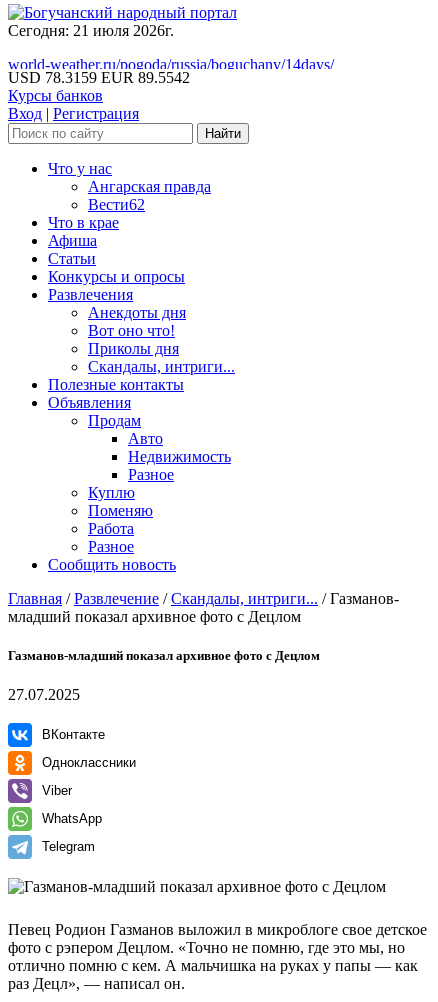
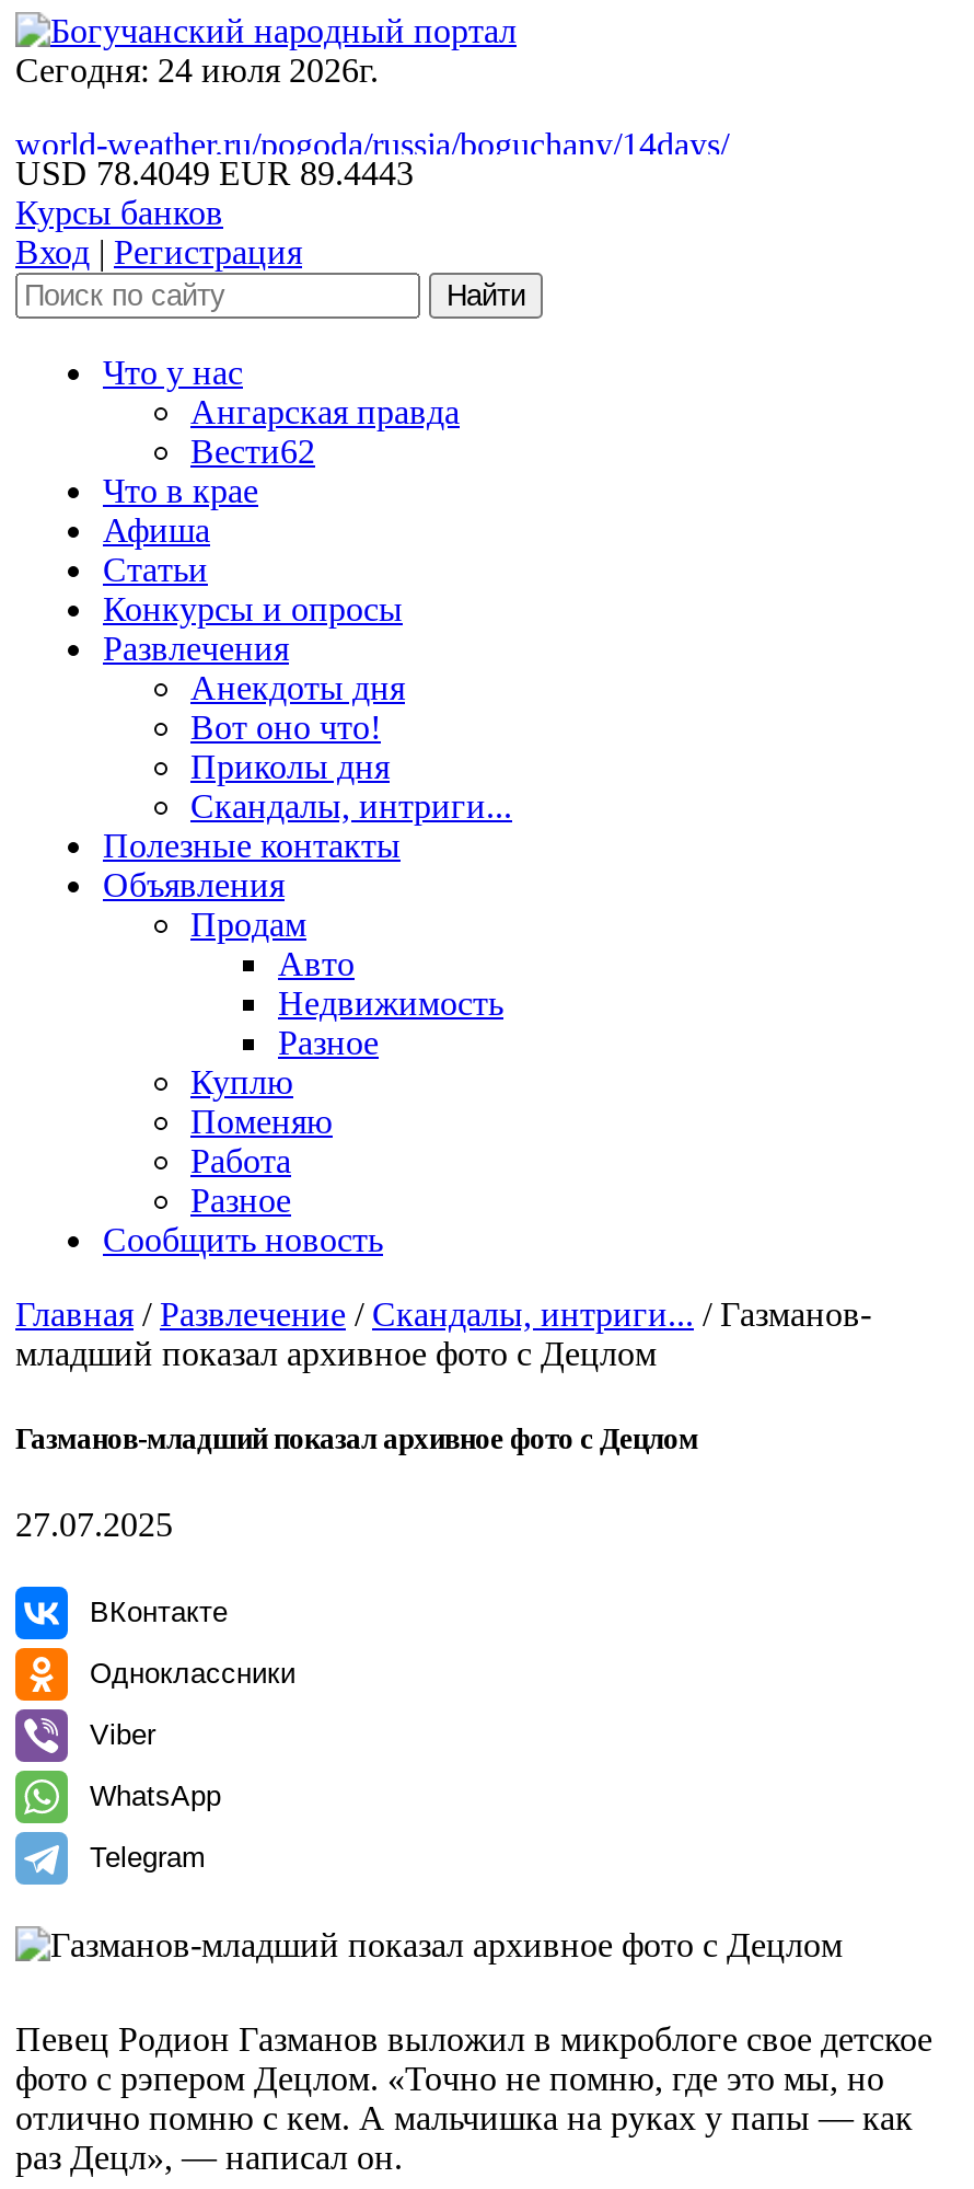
- Сегодня: 21 июля 2026г.
+ Сегодня: 24 июля 2026г.

- USD 78.3159 EUR 89.5542
+ USD 78.4049 EUR 89.4443
